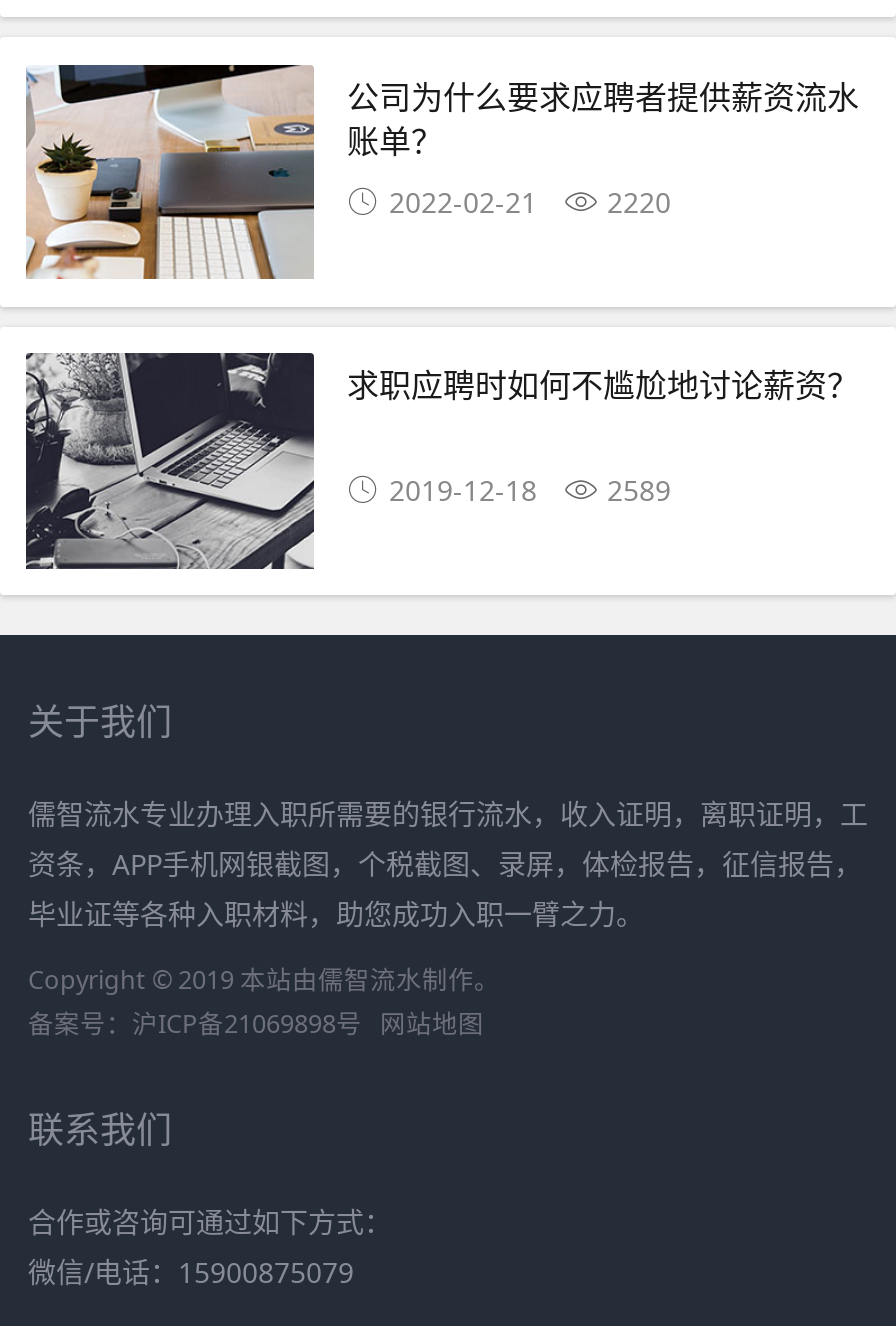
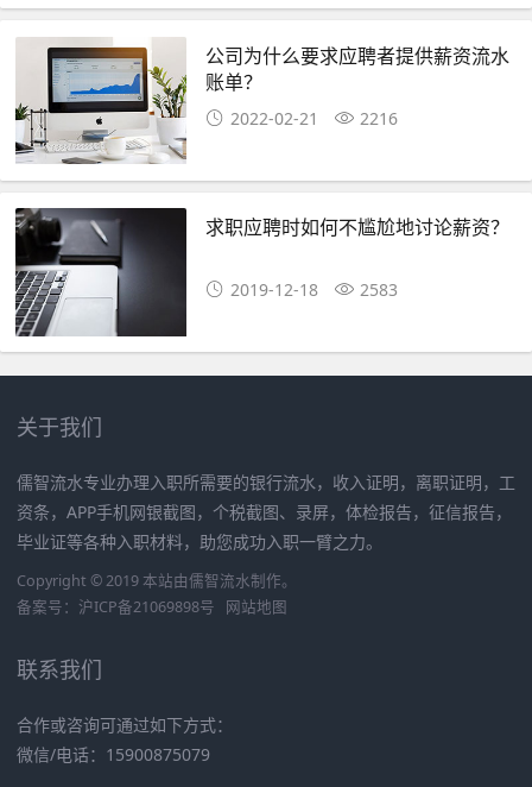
- [image]
- 2022-02-21 2220
+ [image]
+ 2022-02-21 2216

- [image]
- 2019-12-18 2589
+ [image]
+ 2019-12-18 2583
